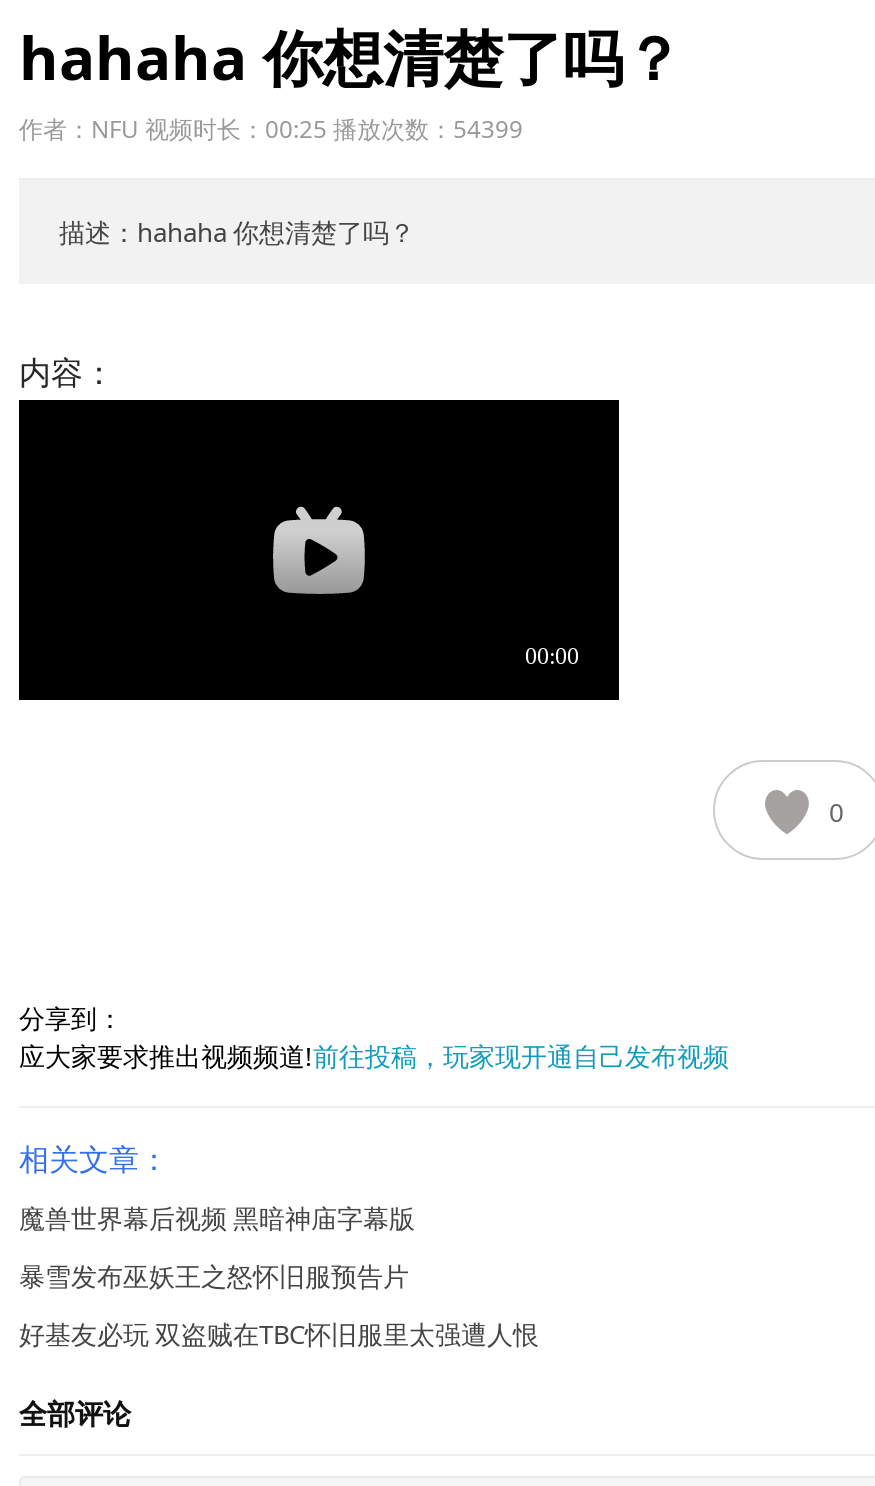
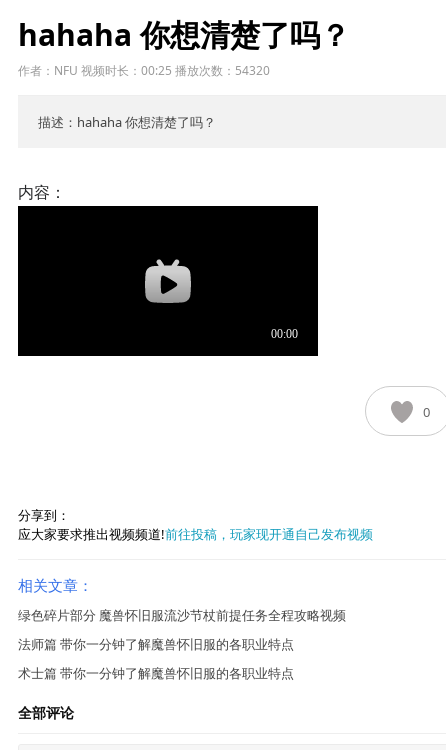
- 作者：NFU 视频时长：00:25 播放次数：54399
+ 作者：NFU 视频时长：00:25 播放次数：54320

- 魔兽世界幕后视频 黑暗神庙字幕版
+ 绿色碎片部分 魔兽怀旧服流沙节杖前提任务全程攻略视频

- 暴雪发布巫妖王之怒怀旧服预告片
+ 法师篇 带你一分钟了解魔兽怀旧服的各职业特点

- 好基友必玩 双盗贼在TBC怀旧服里太强遭人恨
+ 术士篇 带你一分钟了解魔兽怀旧服的各职业特点
